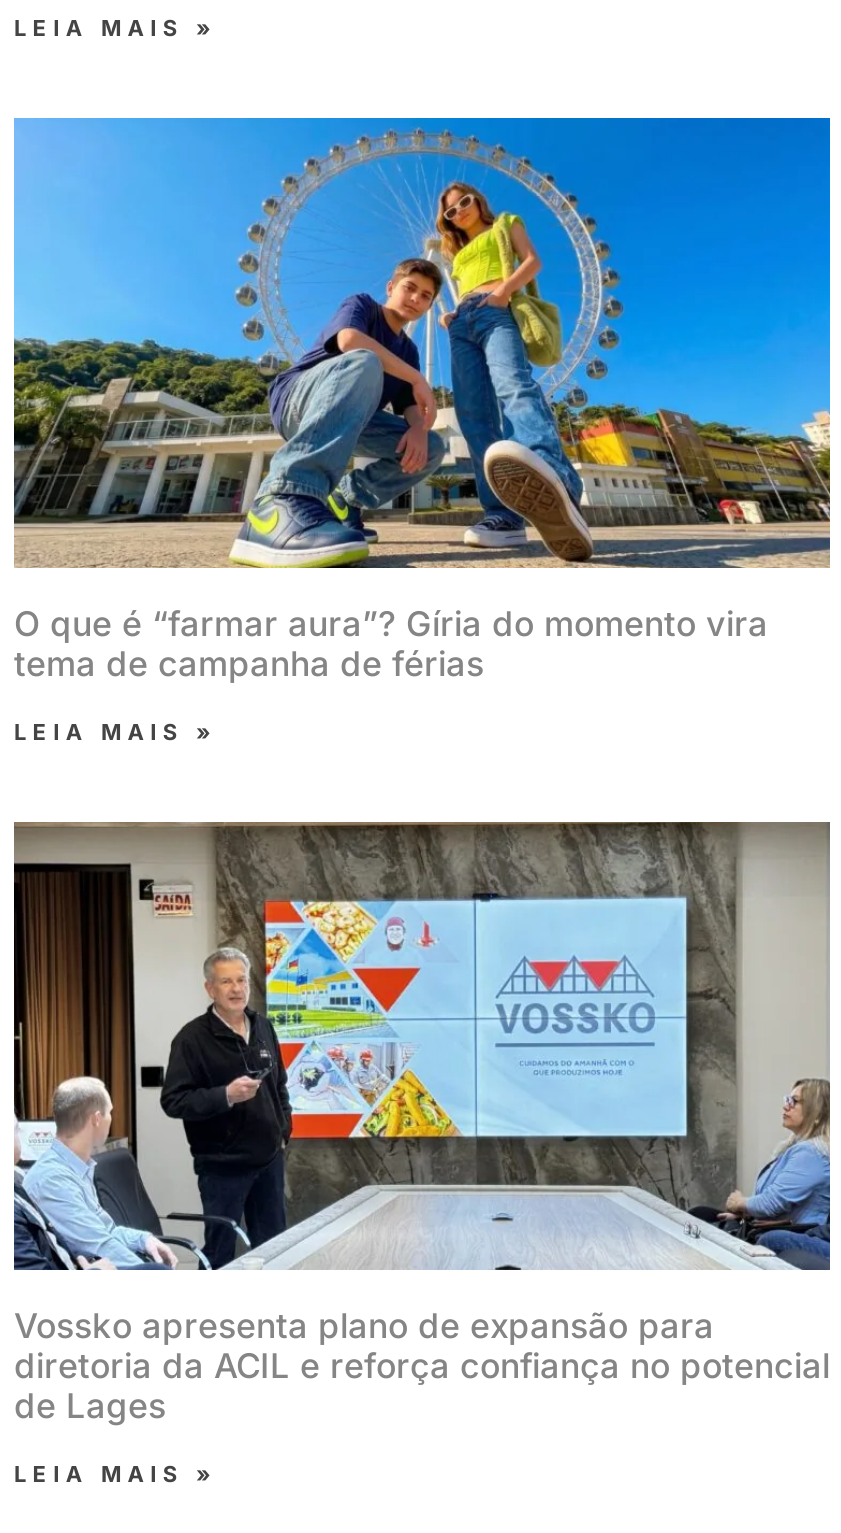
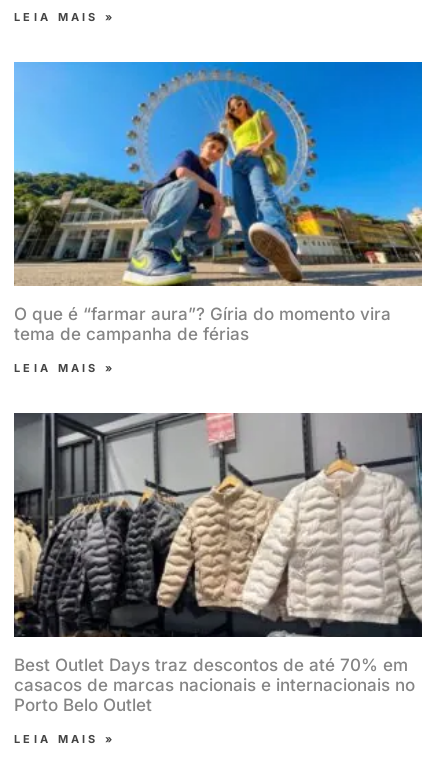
- [image]
- Vossko apresenta plano de expansão para
- diretoria da ACIL e reforça confiança no potencial
- de Lages
+ [image]
+ Best Outlet Days traz descontos de até 70% em
+ casacos de marcas nacionais e internacionais no
+ Porto Belo Outlet
